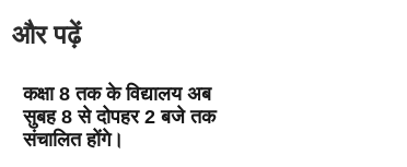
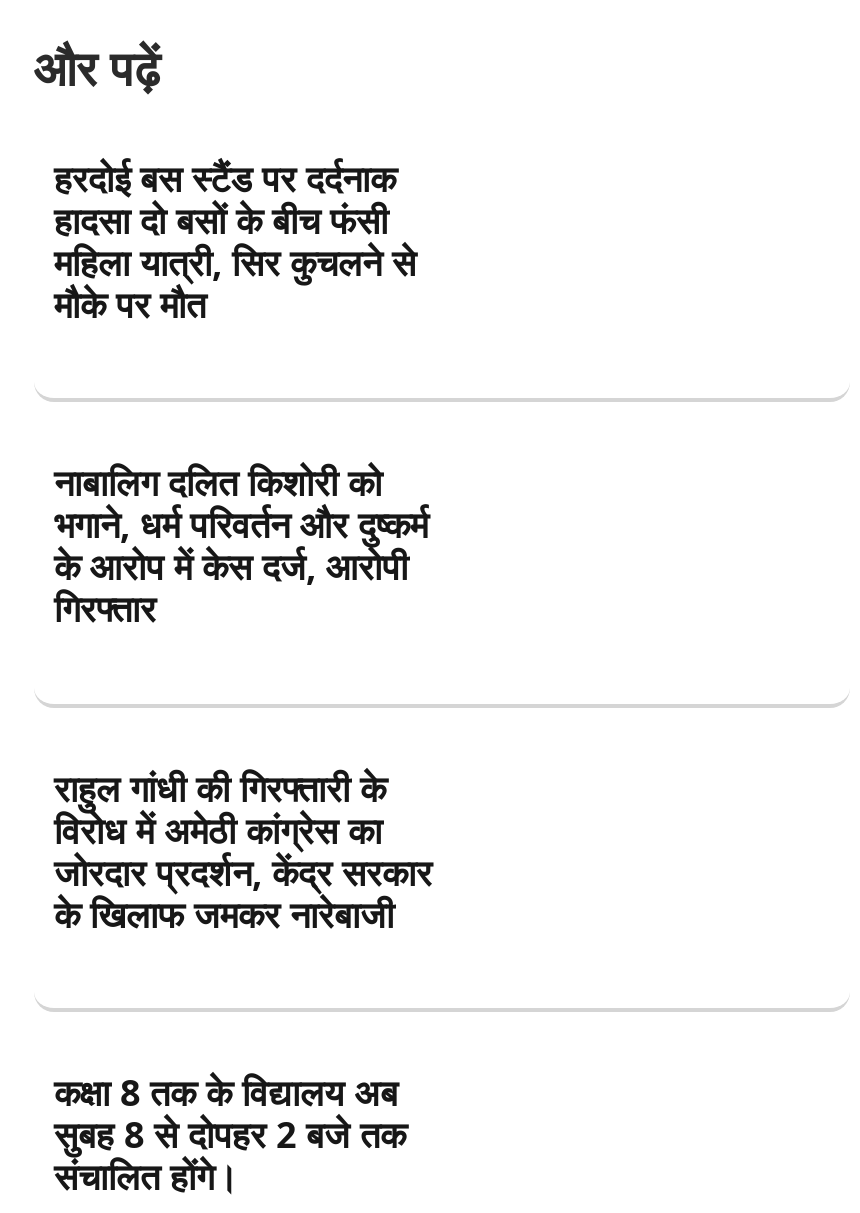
+ हरदोई बस स्टैंड पर दर्दनाक
+ हादसा दो बसों के बीच फंसी
+ महिला यात्री, सिर कुचलने से
+ मौके पर मौत

+ नाबालिग दलित किशोरी को
+ भगाने, धर्म परिवर्तन और दुष्कर्म
+ के आरोप में केस दर्ज, आरोपी
+ गिरफ्तार

+ राहुल गांधी की गिरफ्तारी के
+ विरोध में अमेठी कांग्रेस का
+ जोरदार प्रदर्शन, केंद्र सरकार
+ के खिलाफ जमकर नारेबाजी
